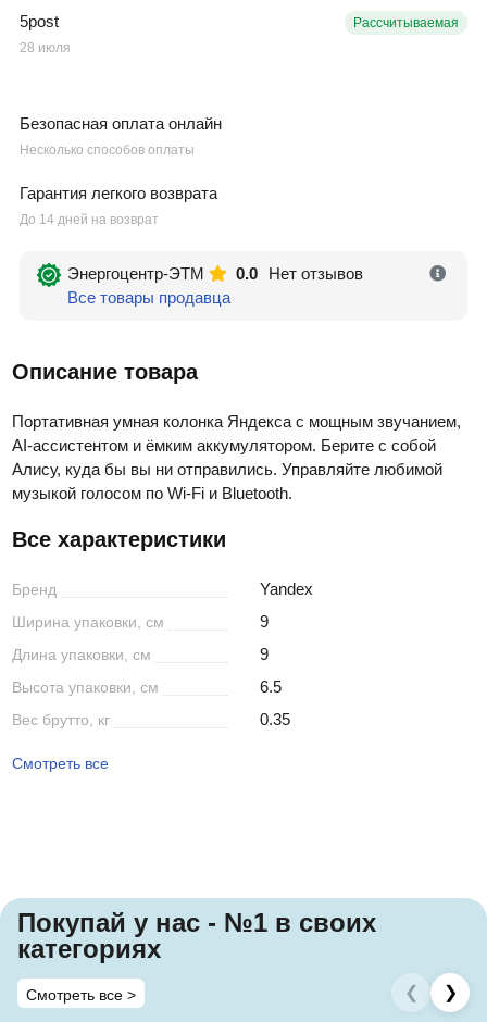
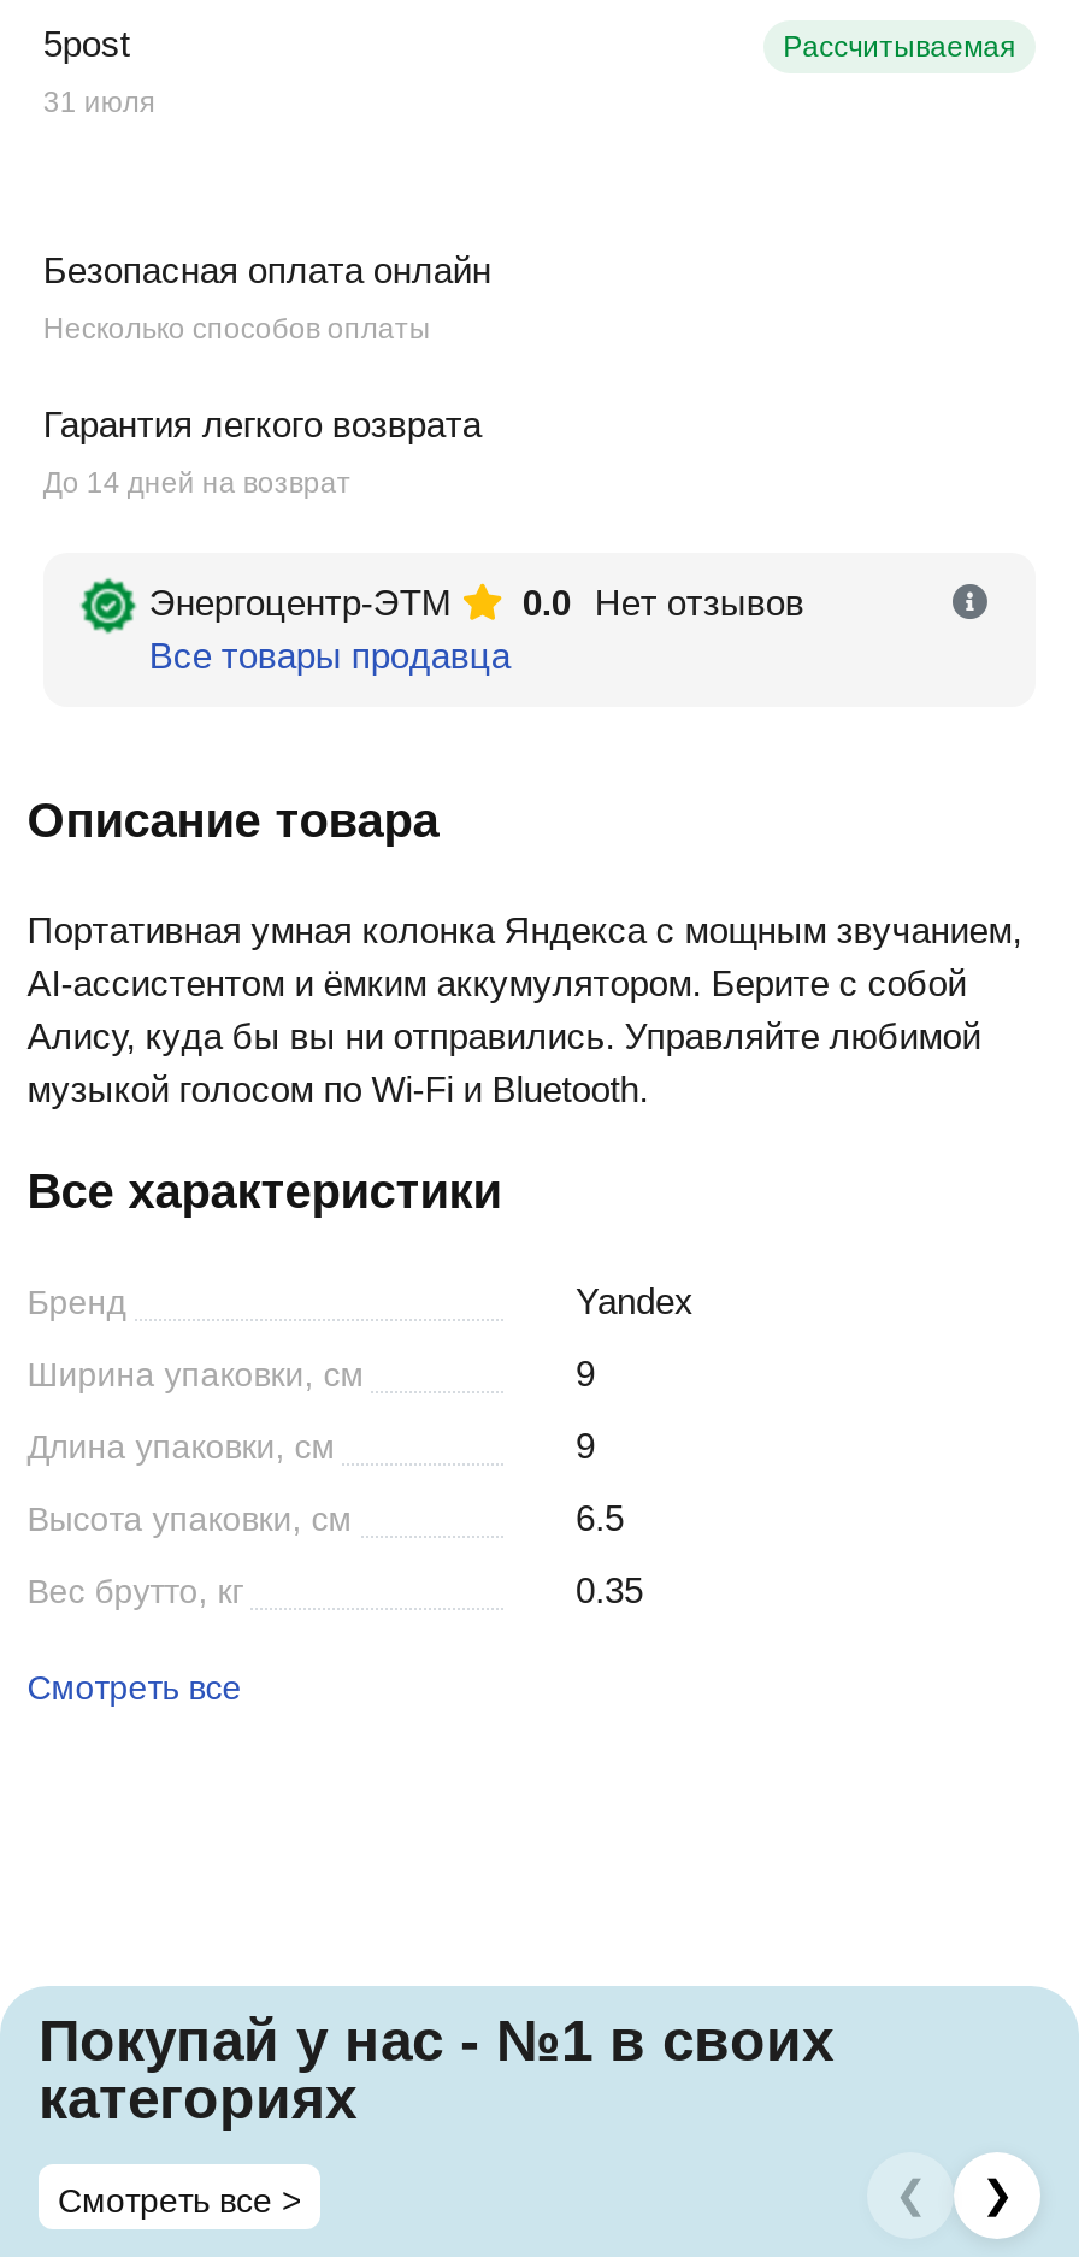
- 28 июля
+ 31 июля
